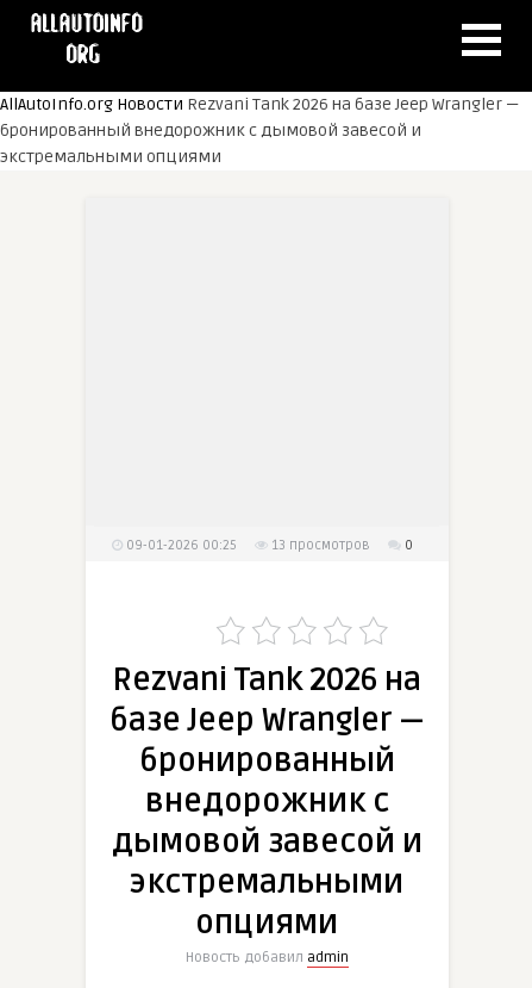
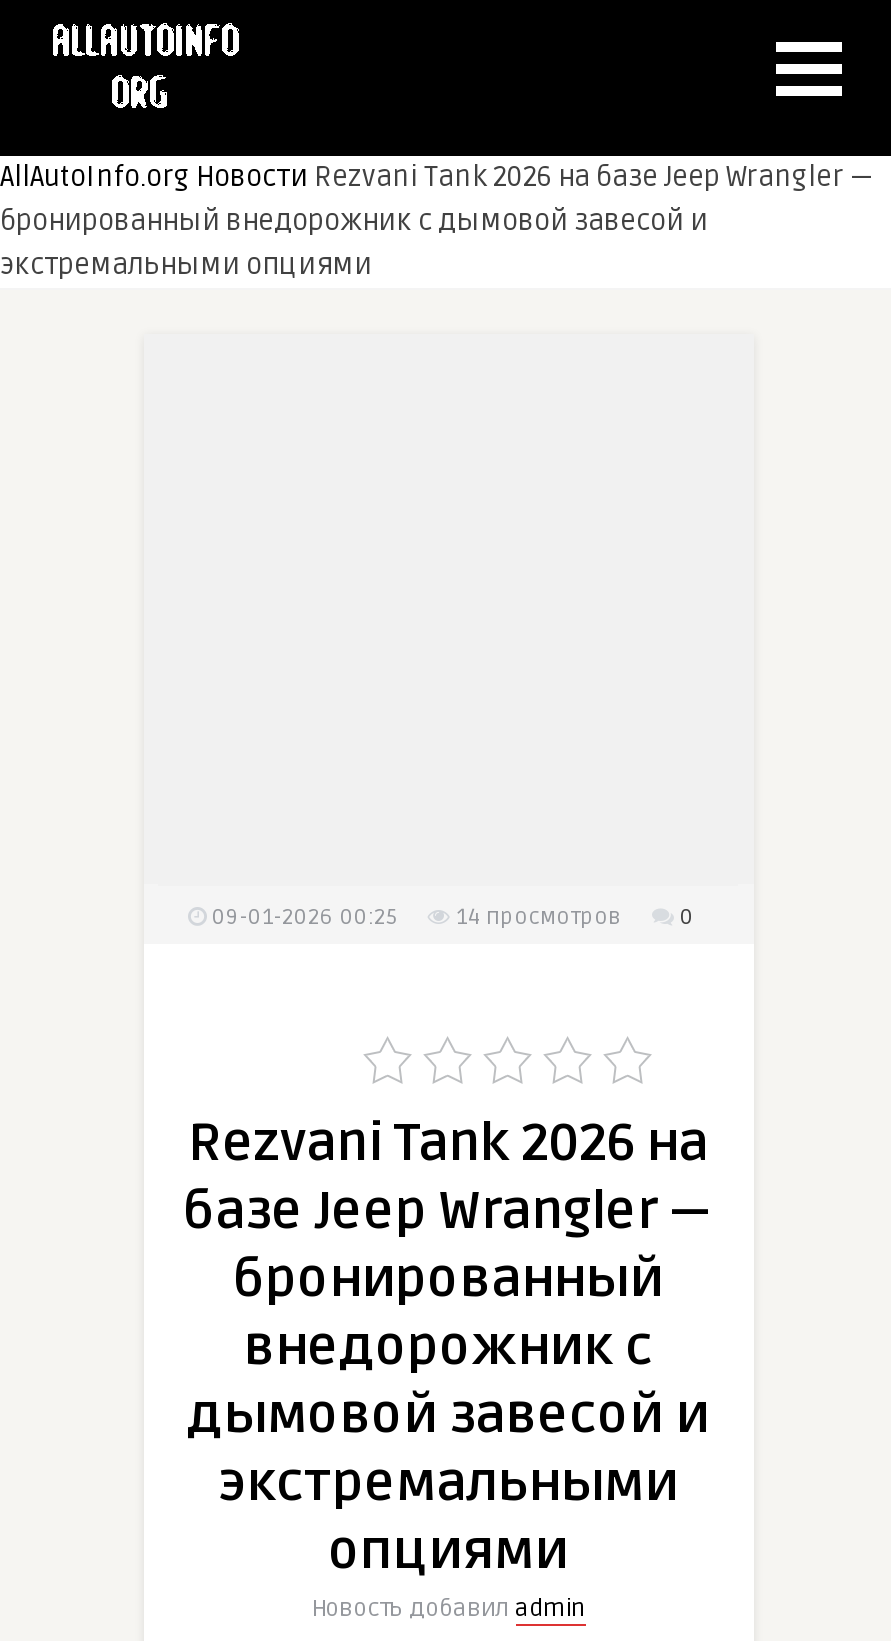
- 09-01-2026 00:25 13 просмотров 0
+ 09-01-2026 00:25 14 просмотров 0
